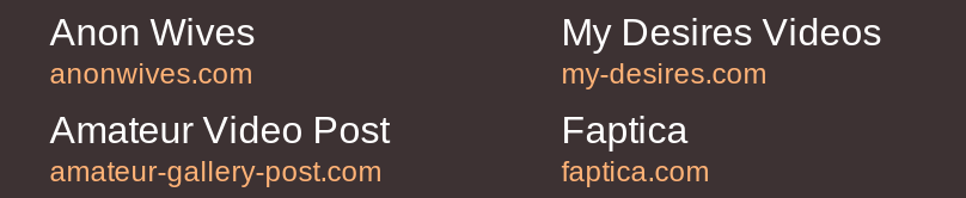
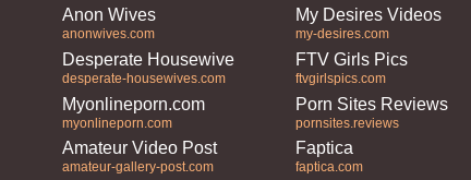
+ Desperate Housewives
+ desperate-housewives.com

+ FTV Girls Pics
+ ftvgirlspics.com
+ Myonlineporn.com
+ myonlineporn.com

+ Porn Sites Reviews
+ pornsites.reviews
